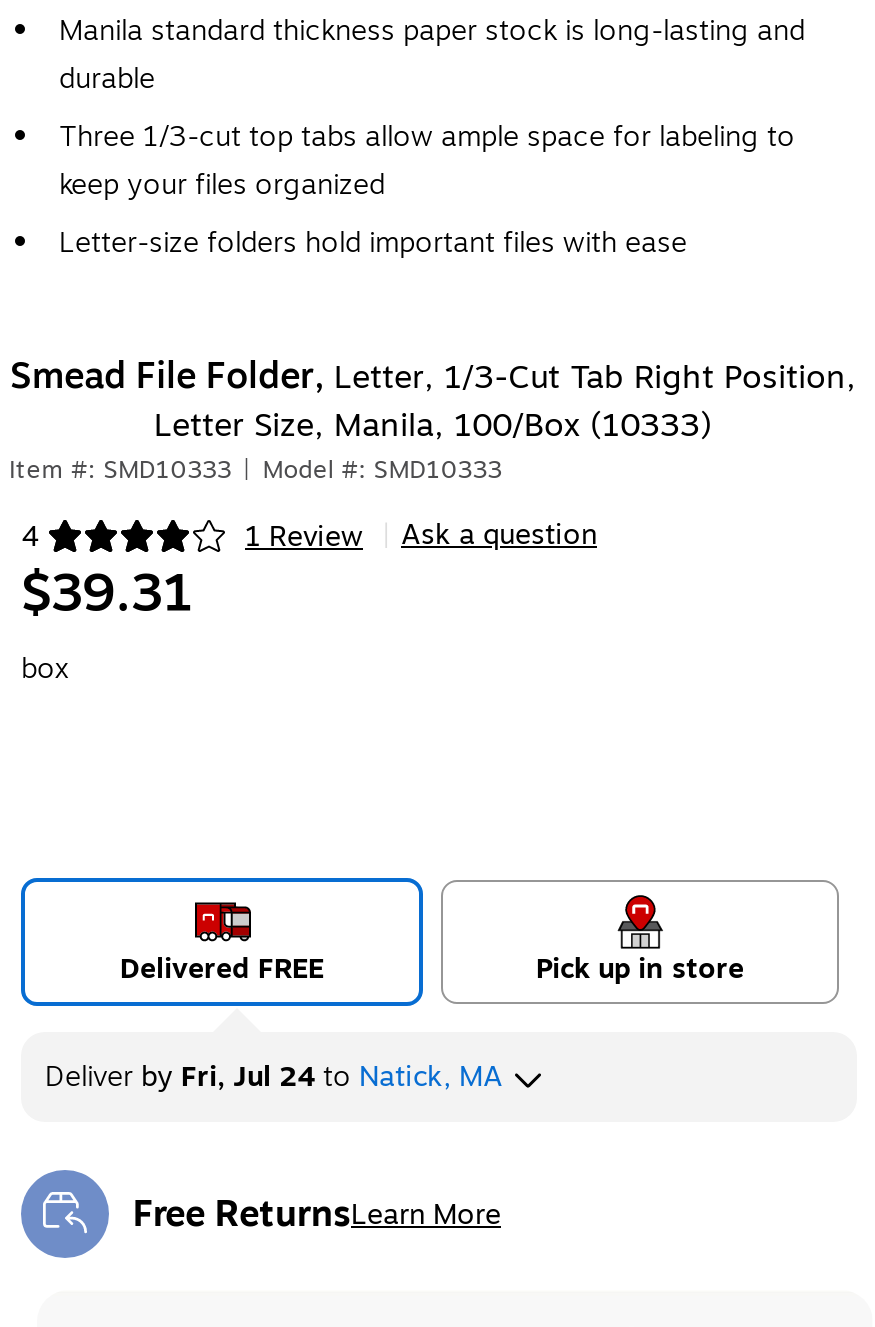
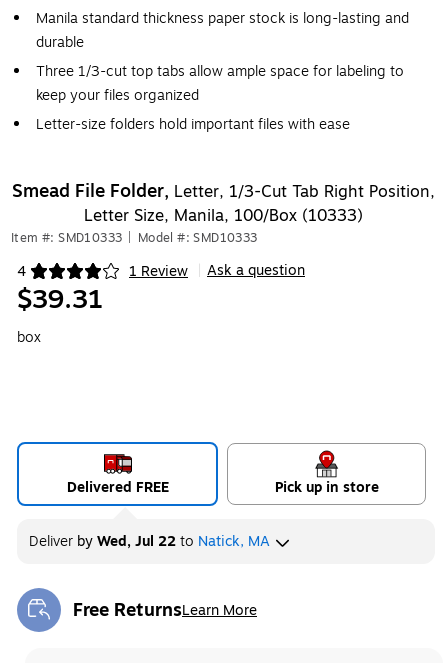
- Deliver by Fri, Jul 24 to Natick, MA
+ Deliver by Wed, Jul 22 to Natick, MA
